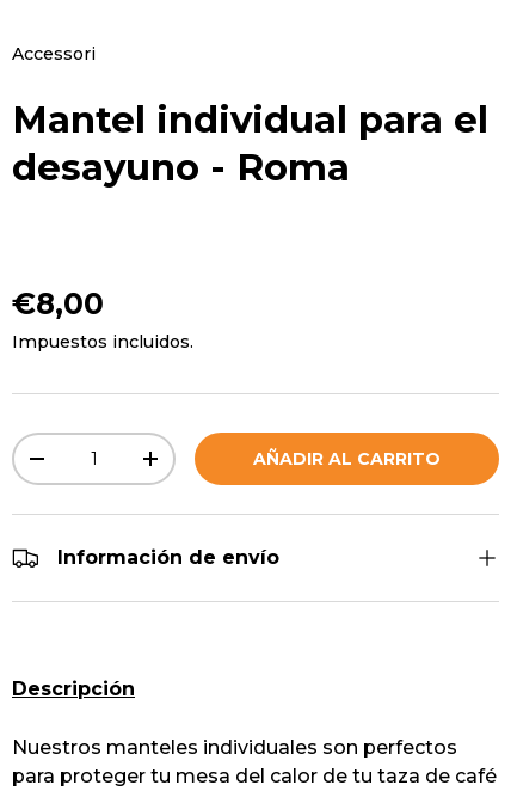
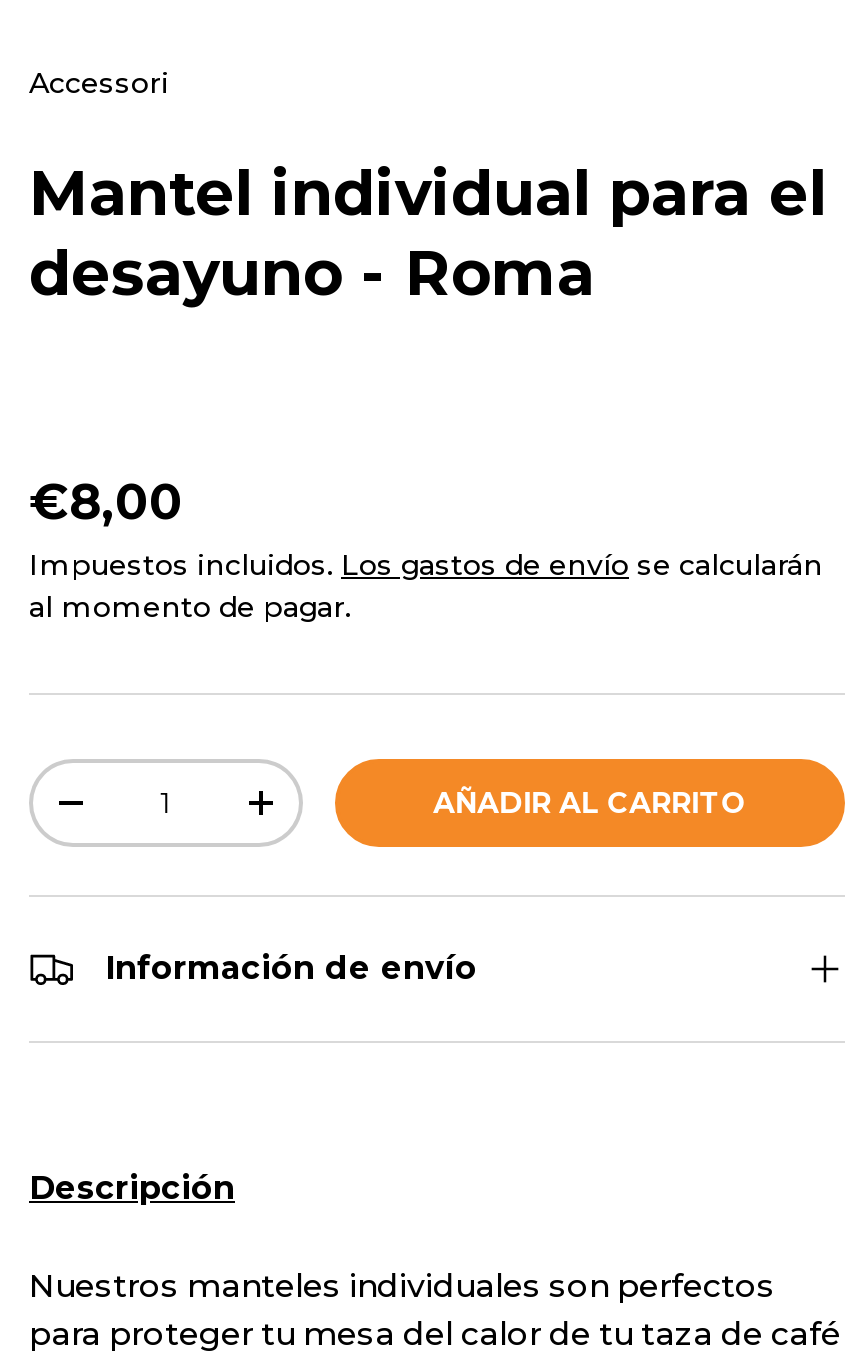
- Impuestos incluidos.
+ Impuestos incluidos. Los gastos de envío se calcularán
+ al momento de pagar.
